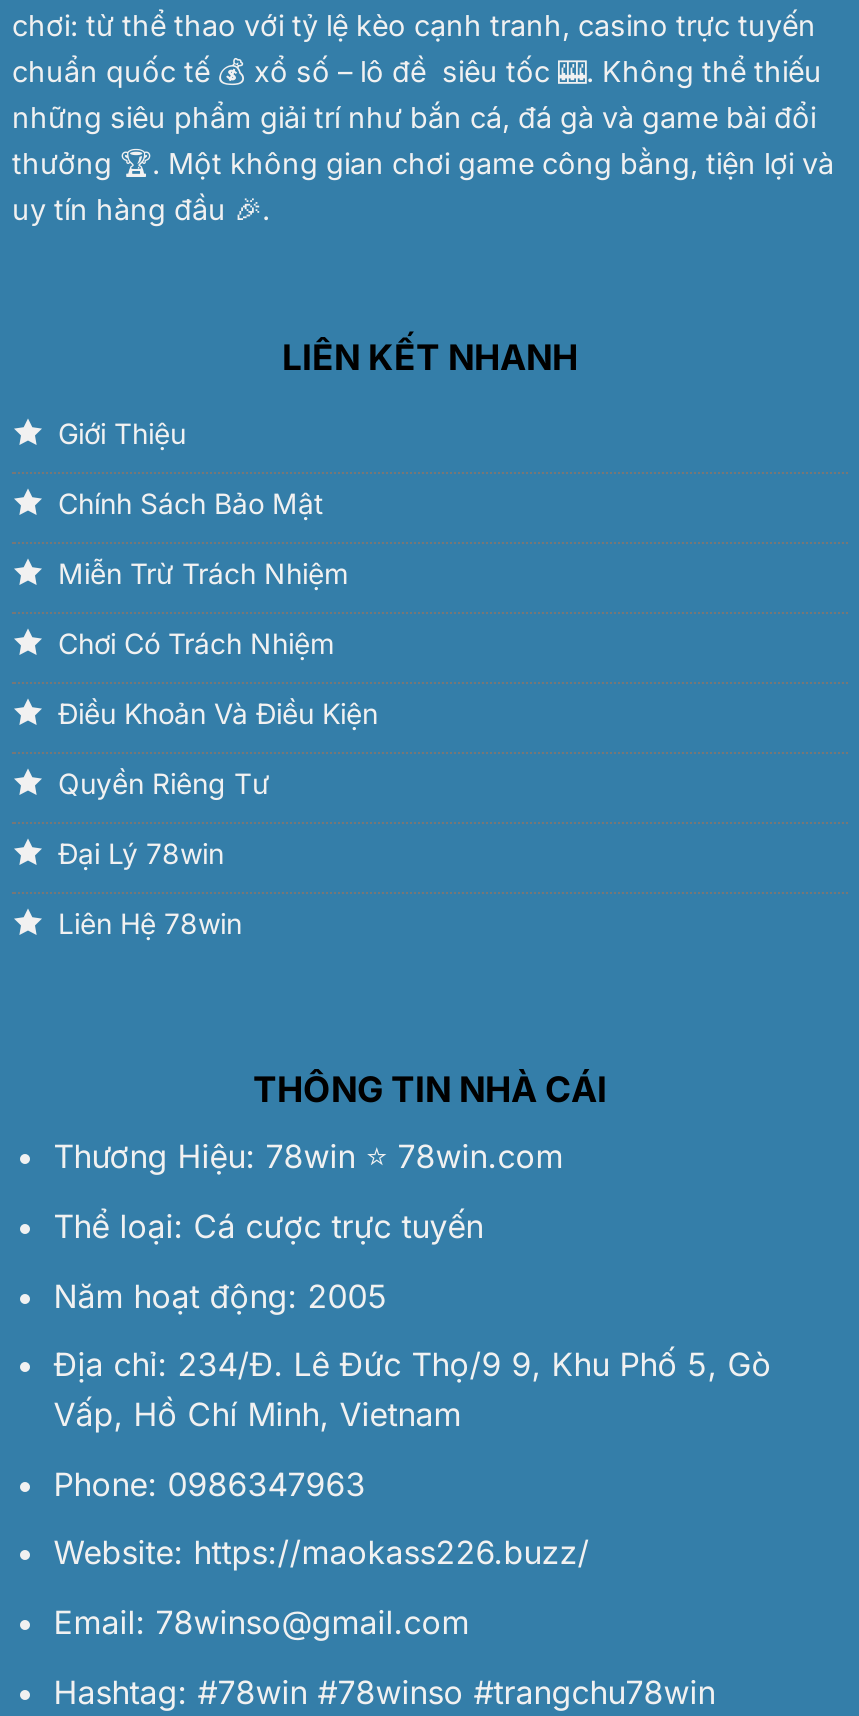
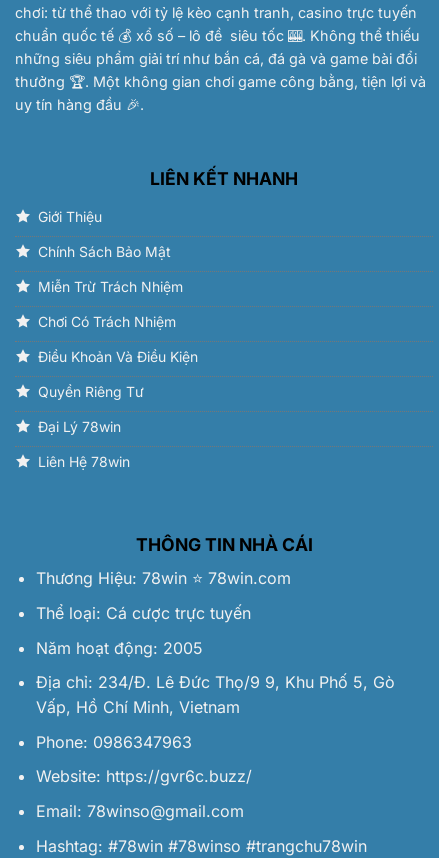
- Website: https://maokass226.buzz/
+ Website: https://gvr6c.buzz/
